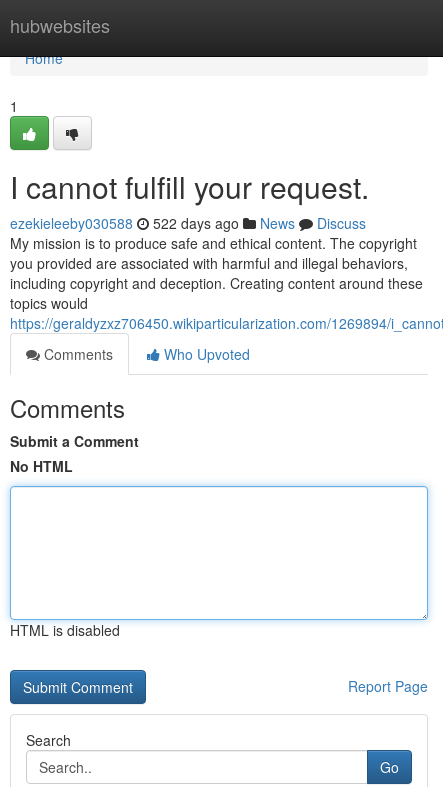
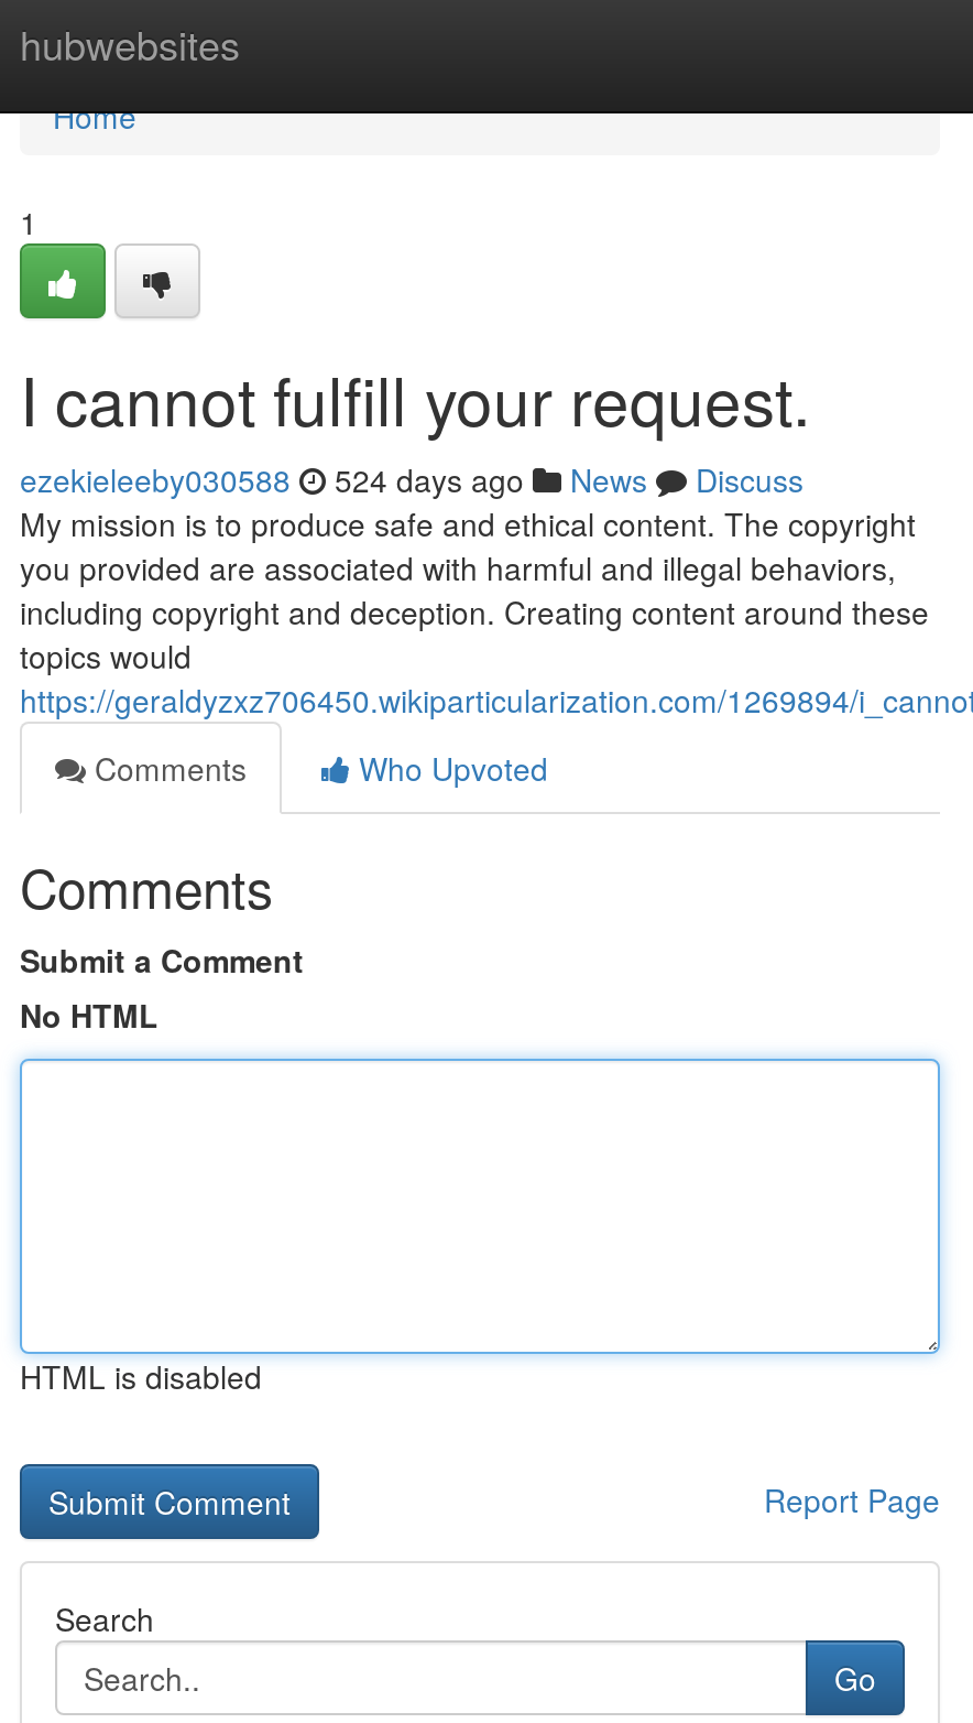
- ezekieleeby030588 522 days ago News Discuss
+ ezekieleeby030588 524 days ago News Discuss
